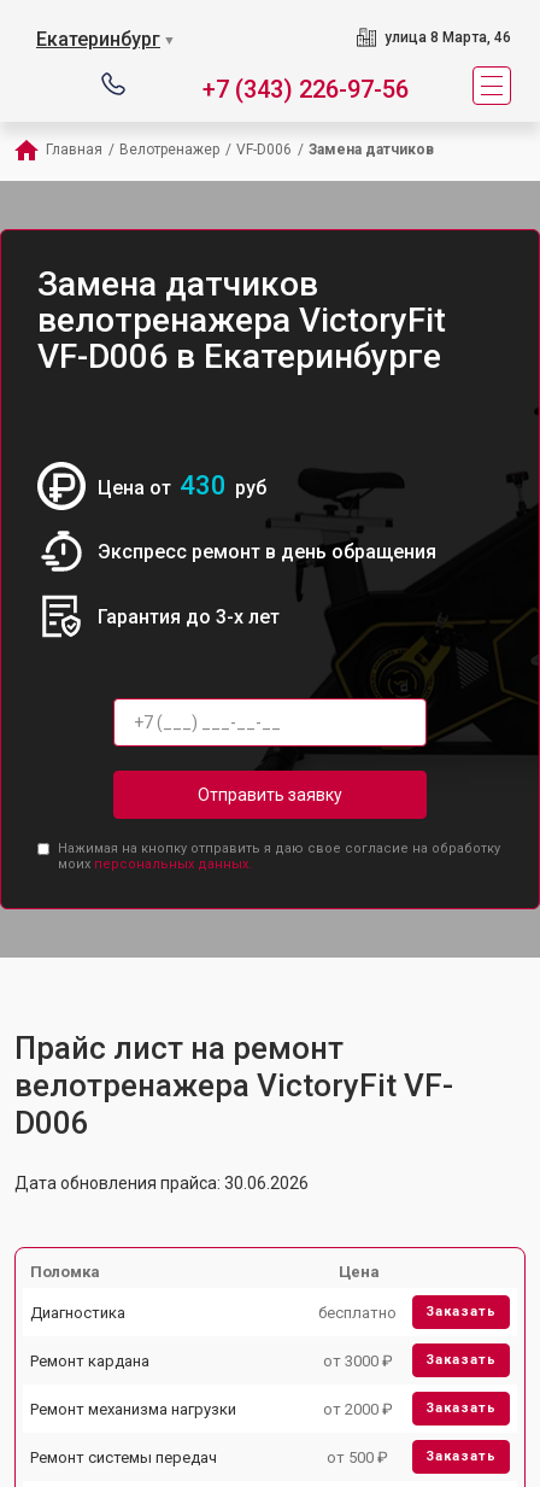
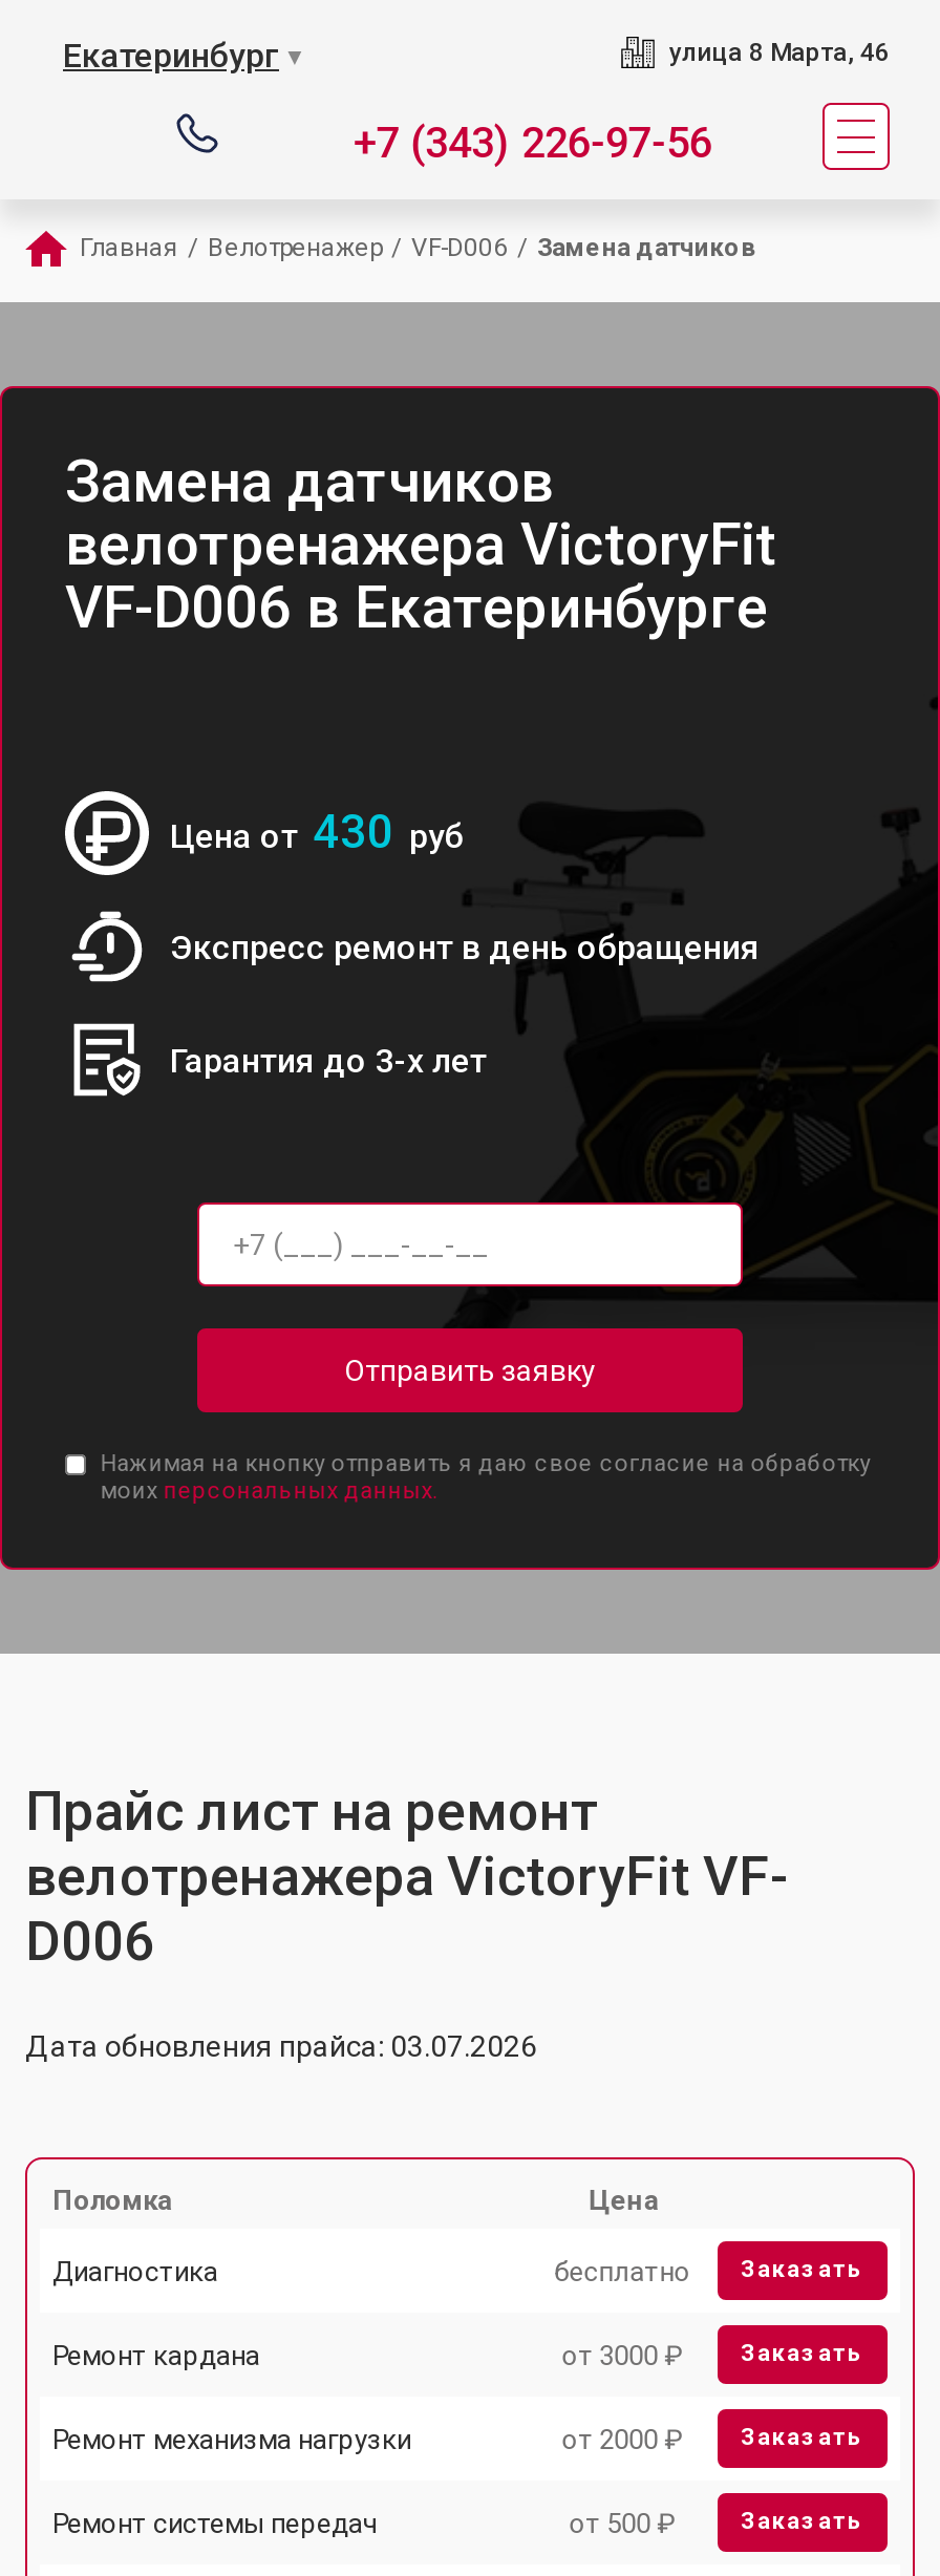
- Дата обновления прайса: 30.06.2026
+ Дата обновления прайса: 03.07.2026
